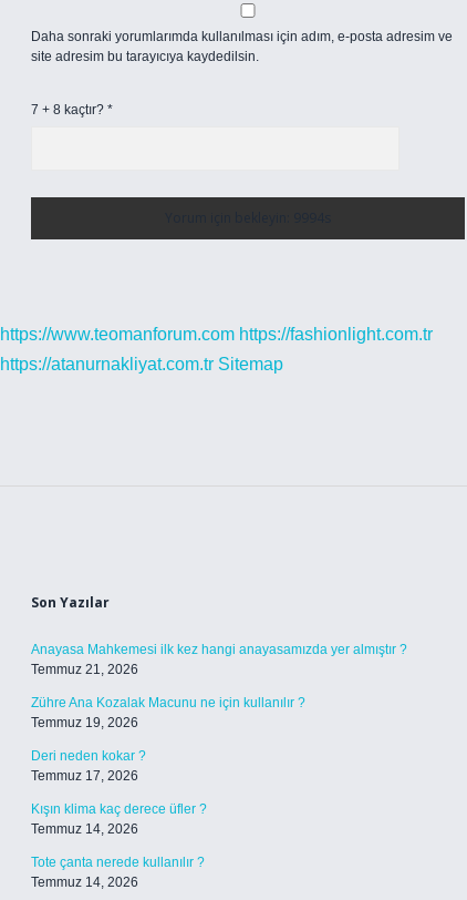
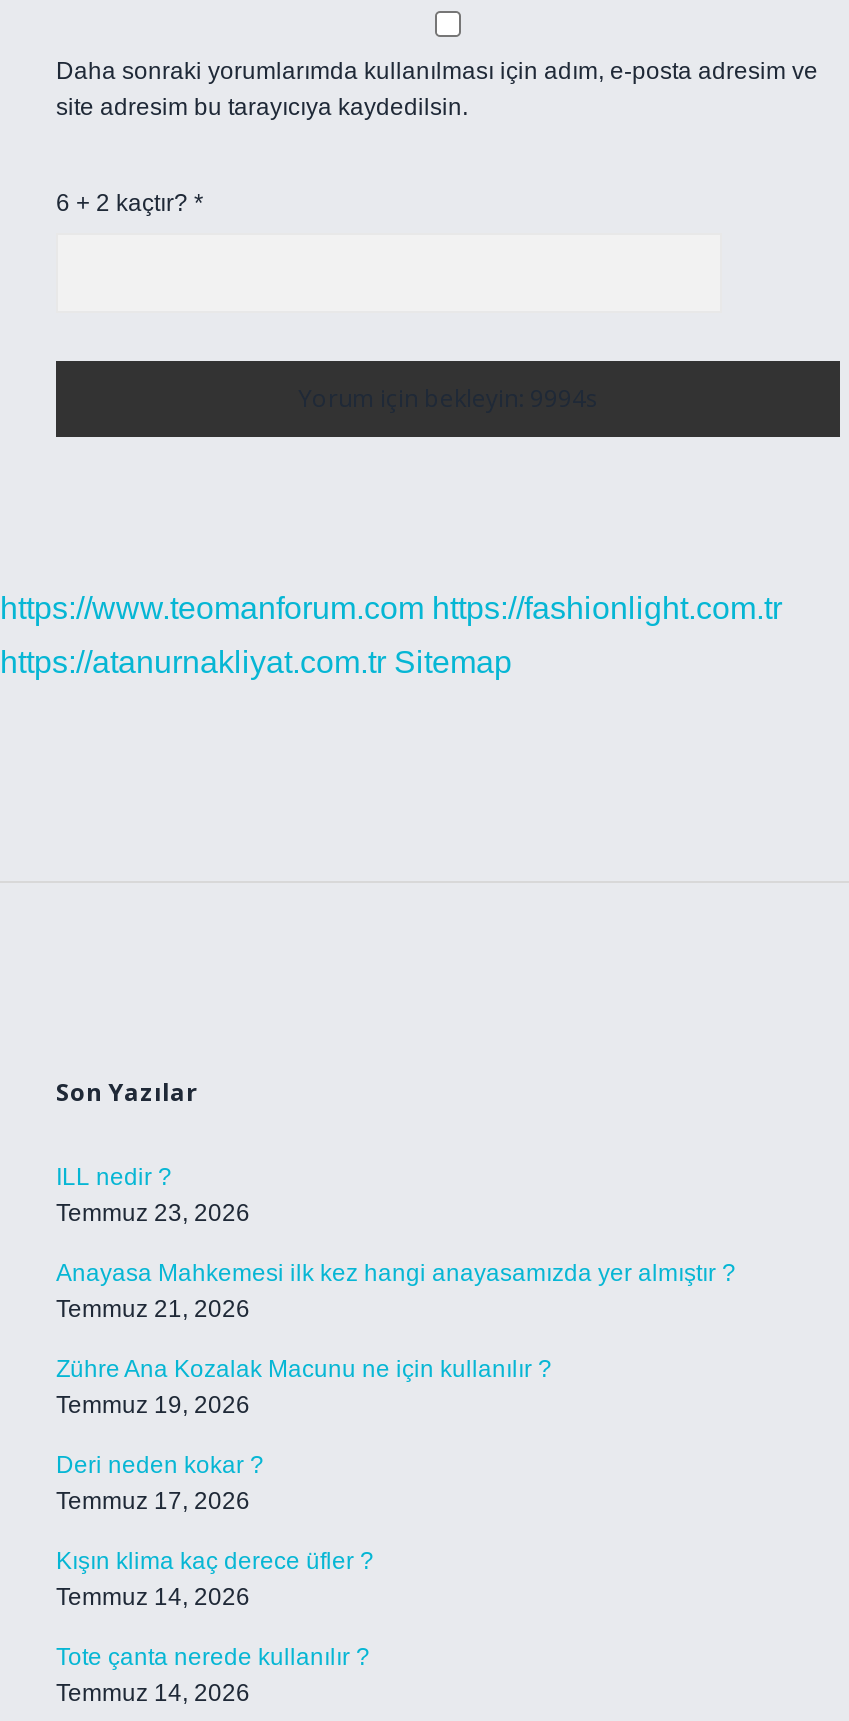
- 7 + 8 kaçtır? *
+ 6 + 2 kaçtır? *

+ ILL nedir ?
+ Temmuz 23, 2026
